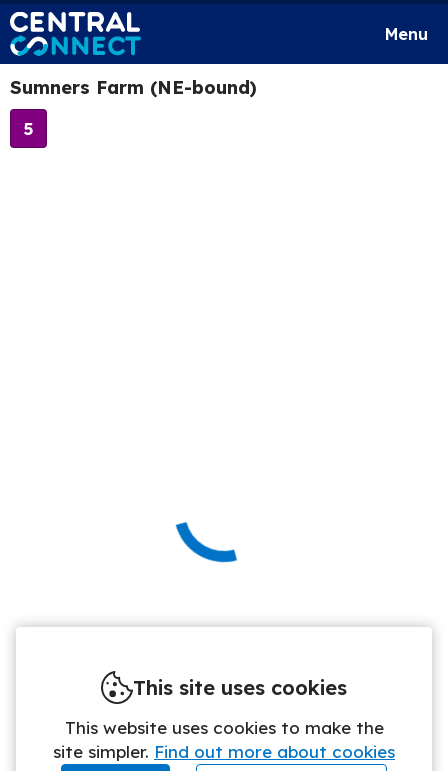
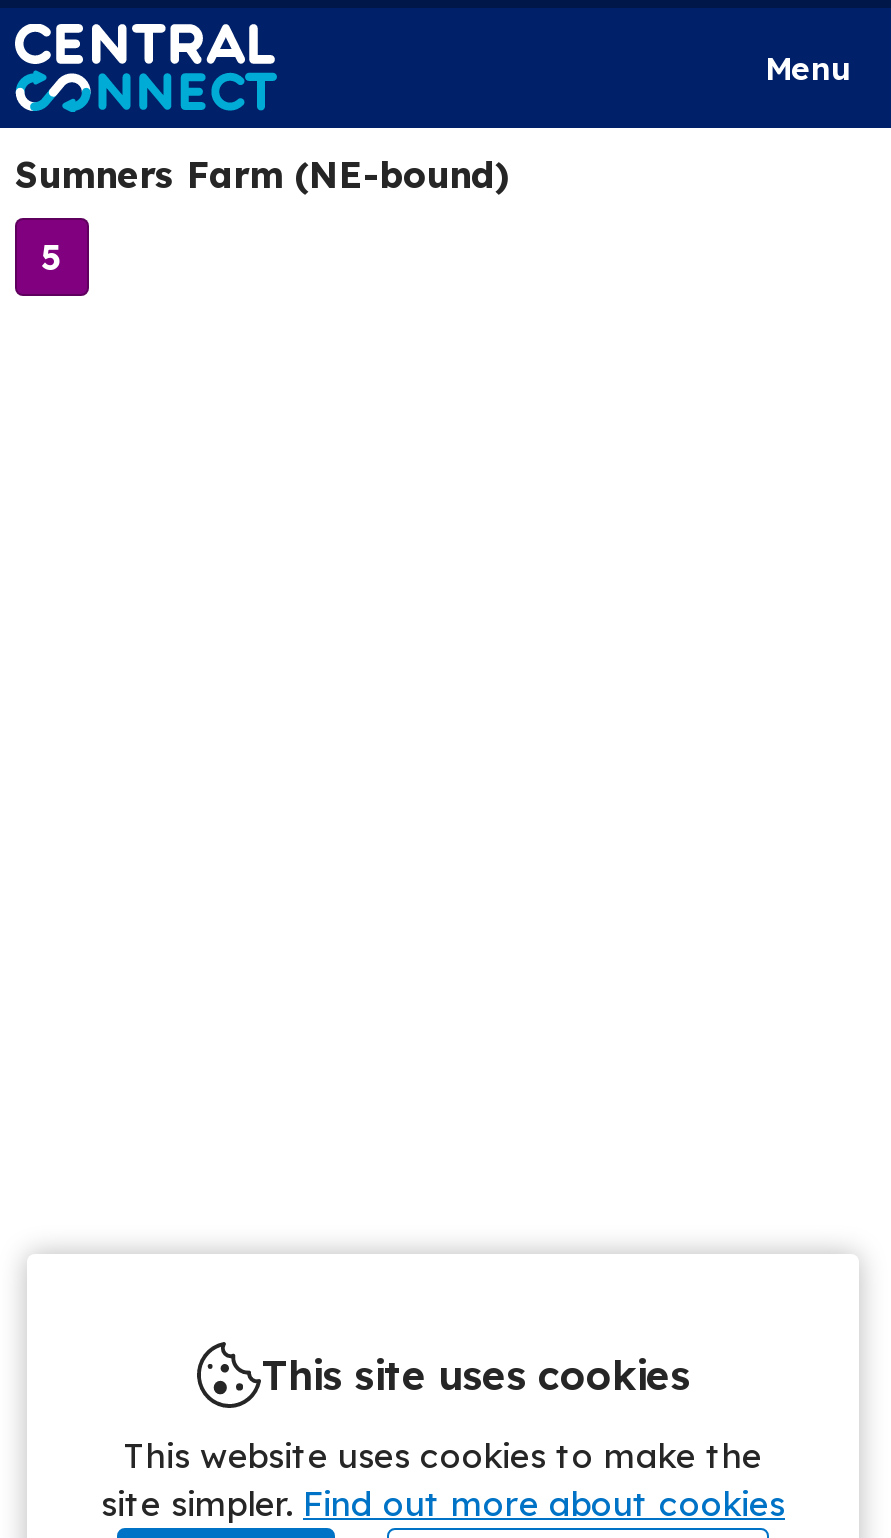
- [image]
